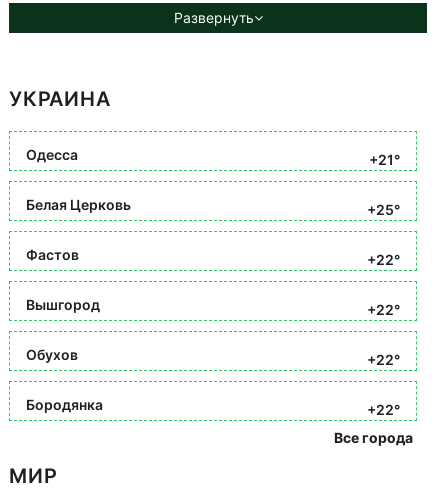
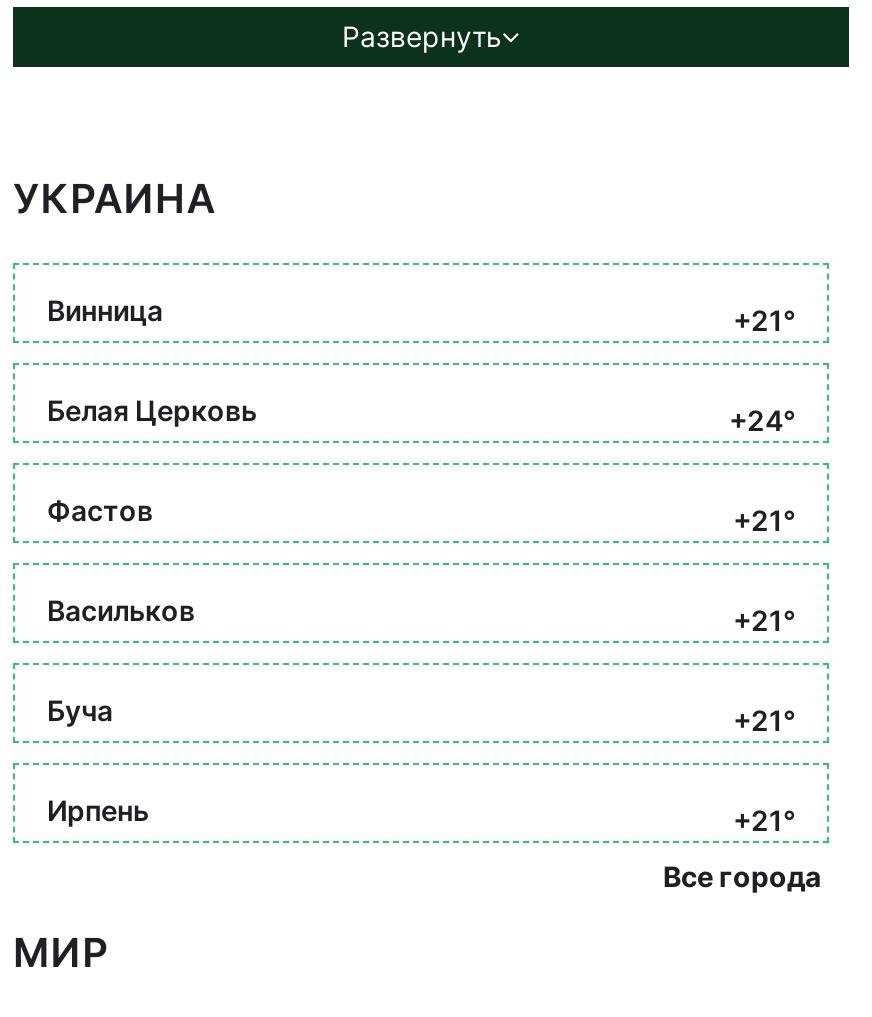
- Одесса
+ Винница

- +25°
+ +24°

- +22°
+ +21°

- Вышгород
- +22°
+ Васильков
+ +21°

- Обухов
- +22°
+ Буча
+ +21°

- Бородянка
- +22°
+ Ирпень
+ +21°
